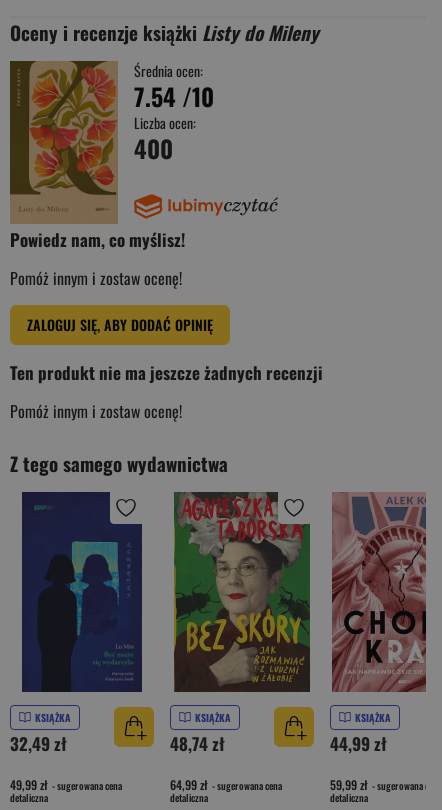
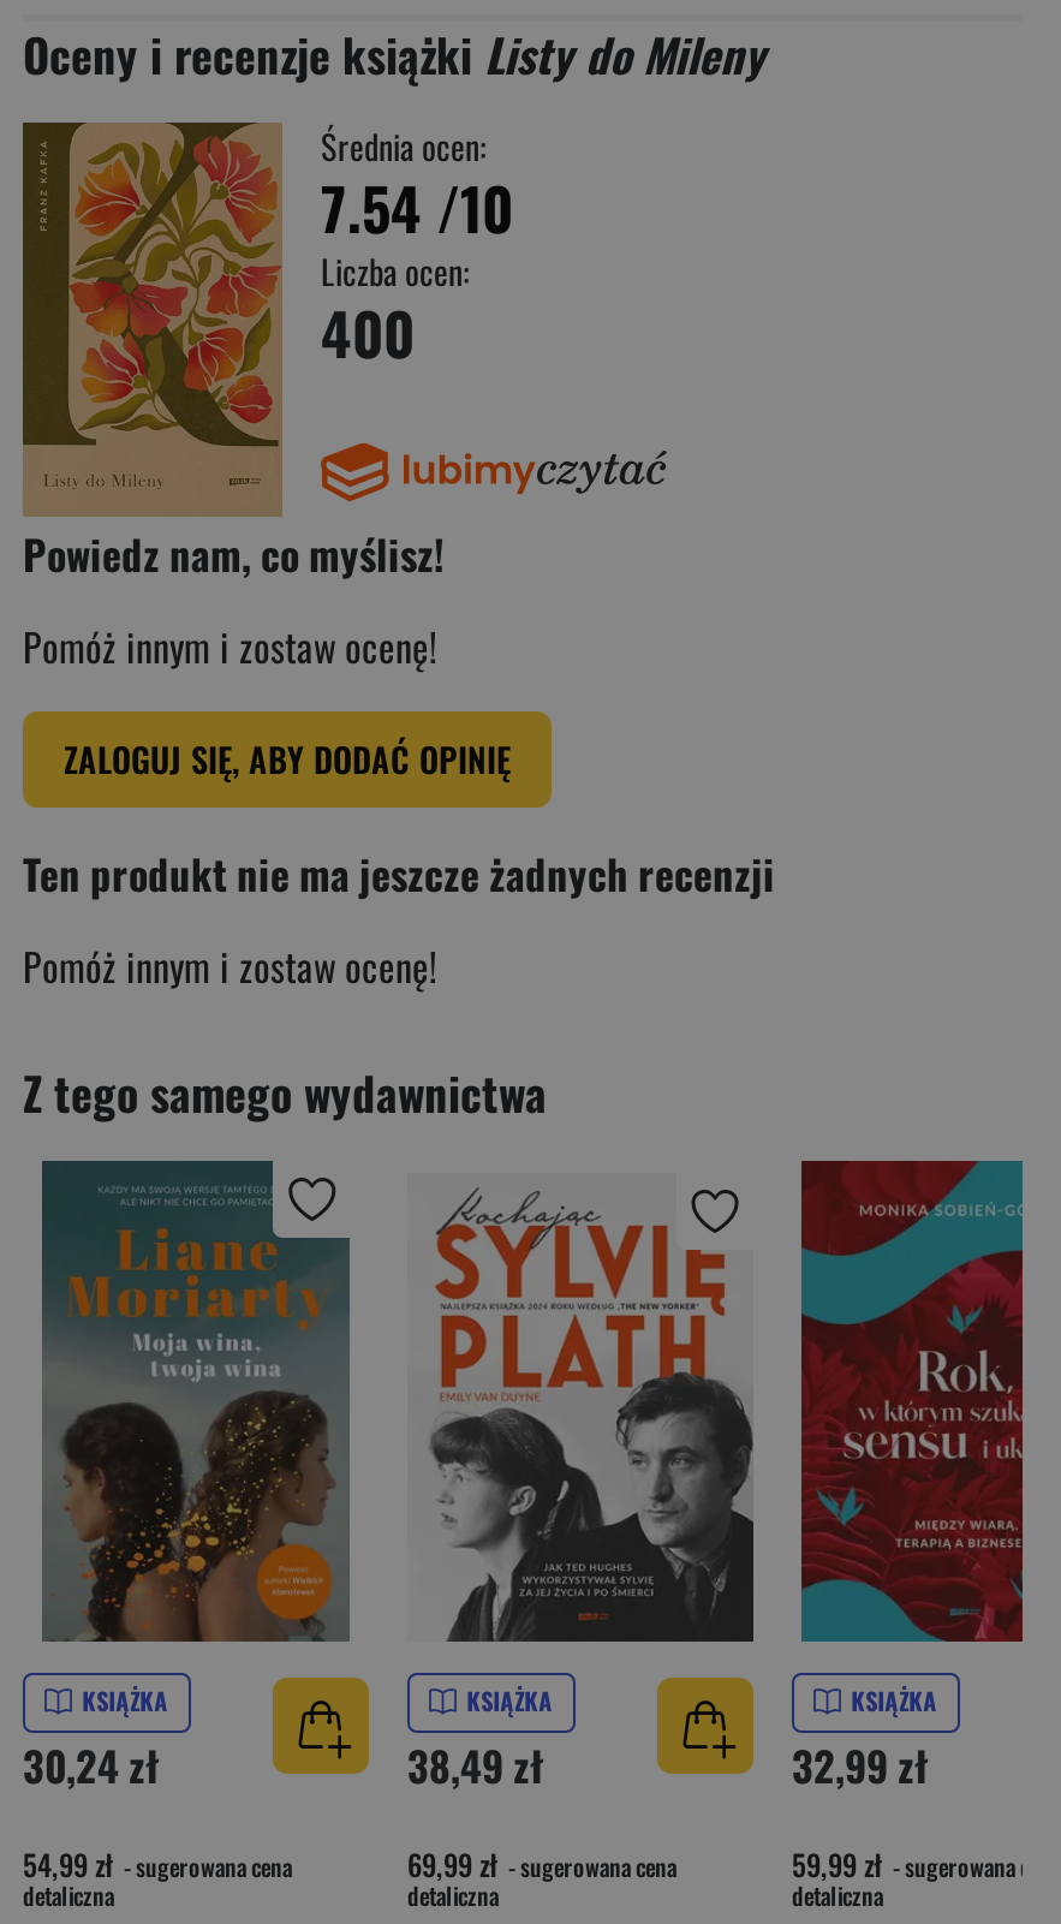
- [image]
- 32,49 zł
+ [image]
+ 30,24 zł

- [image]
- 48,74 zł
+ [image]
+ 38,49 zł

- [image]
- 44,99 zł
+ [image]
+ 32,99 zł

- 49,99 zł - sugerowana cena
+ 54,99 zł - sugerowana cena

- 64,99 zł - sugerowana cena
+ 69,99 zł - sugerowana cena
